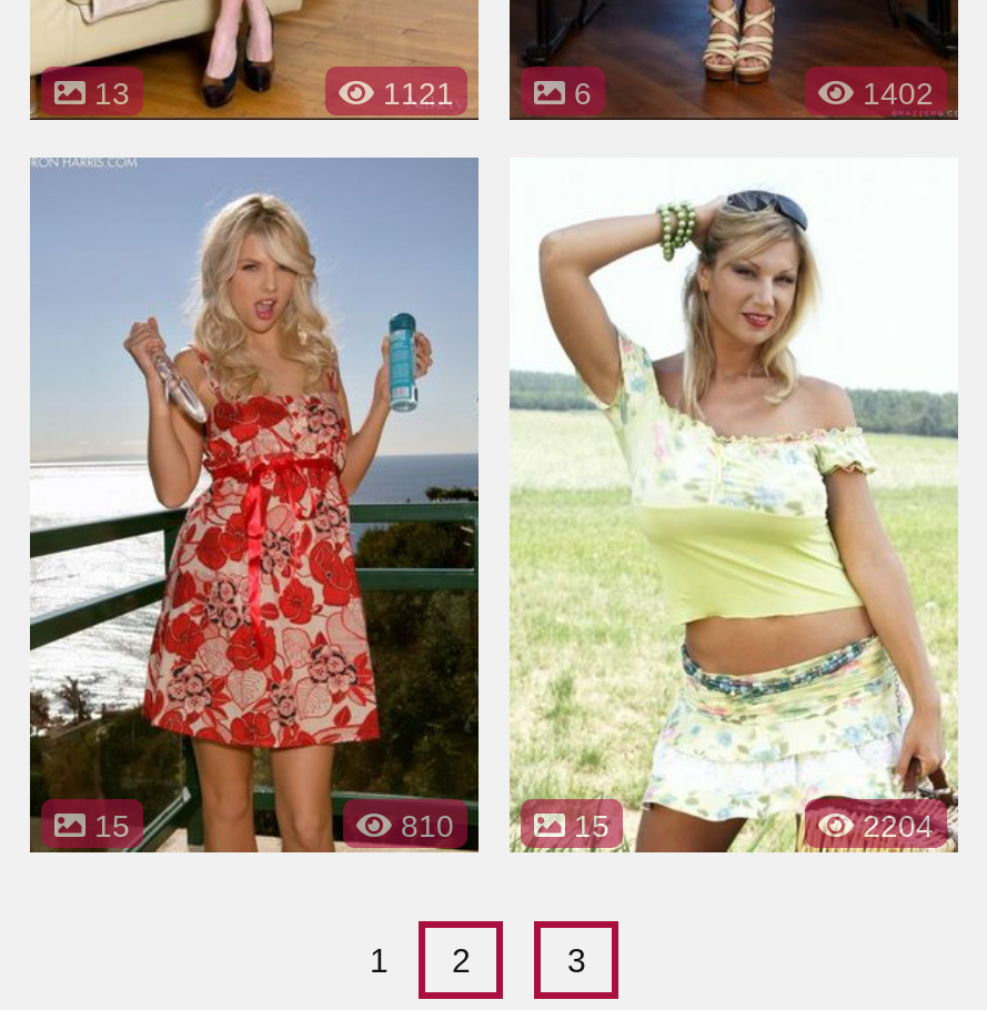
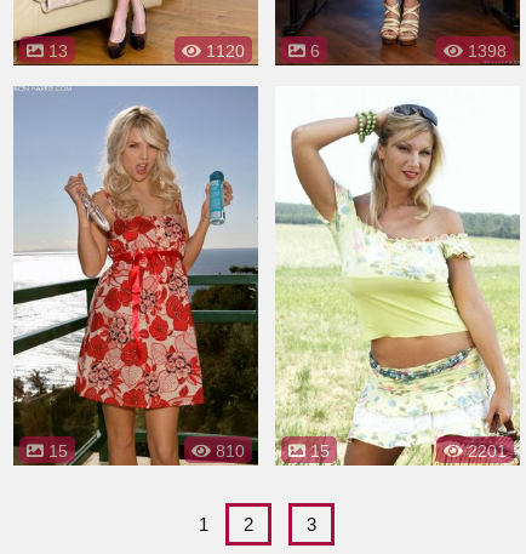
- 1121
+ 1120

- 1402
+ 1398

- 2204
+ 2201
